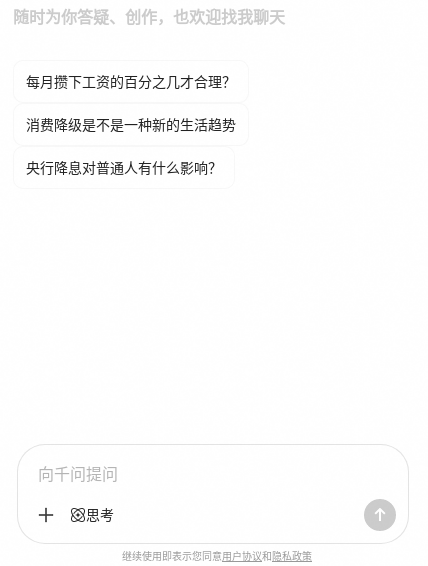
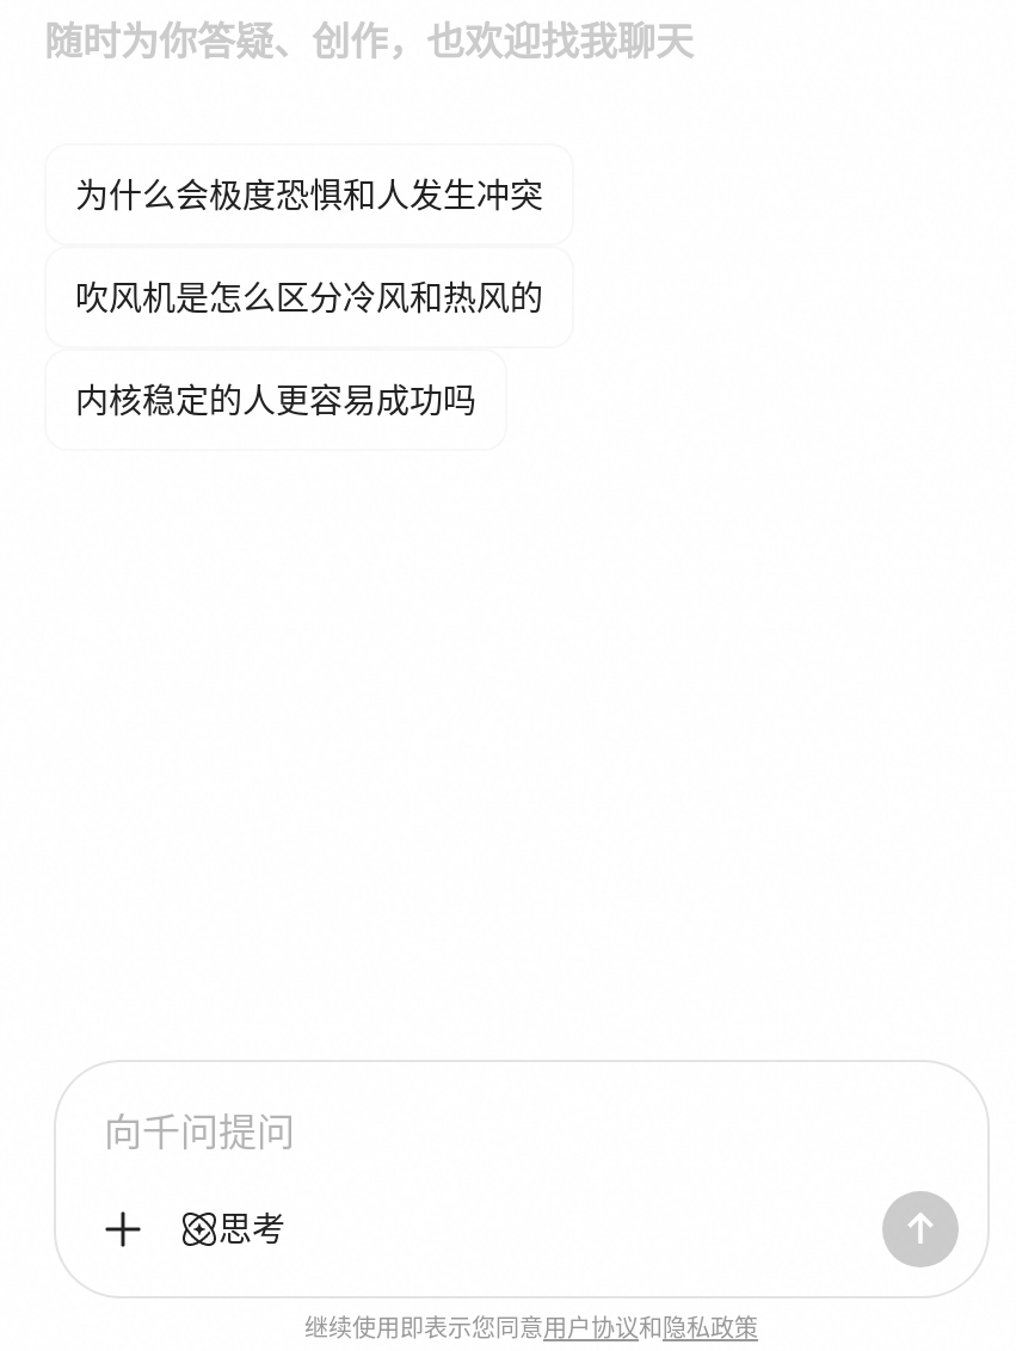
- 每月攒下工资的百分之几才合理？
+ 为什么会极度恐惧和人发生冲突

- 消费降级是不是一种新的生活趋势
+ 吹风机是怎么区分冷风和热风的

- 央行降息对普通人有什么影响？
+ 内核稳定的人更容易成功吗
